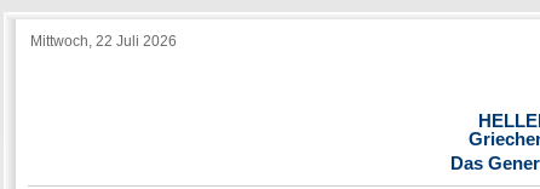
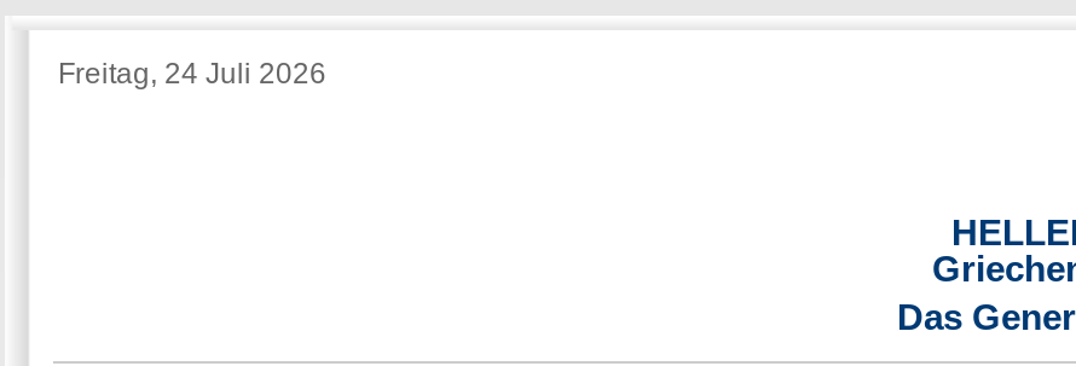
- Mittwoch, 22 Juli 2026
+ Freitag, 24 Juli 2026
